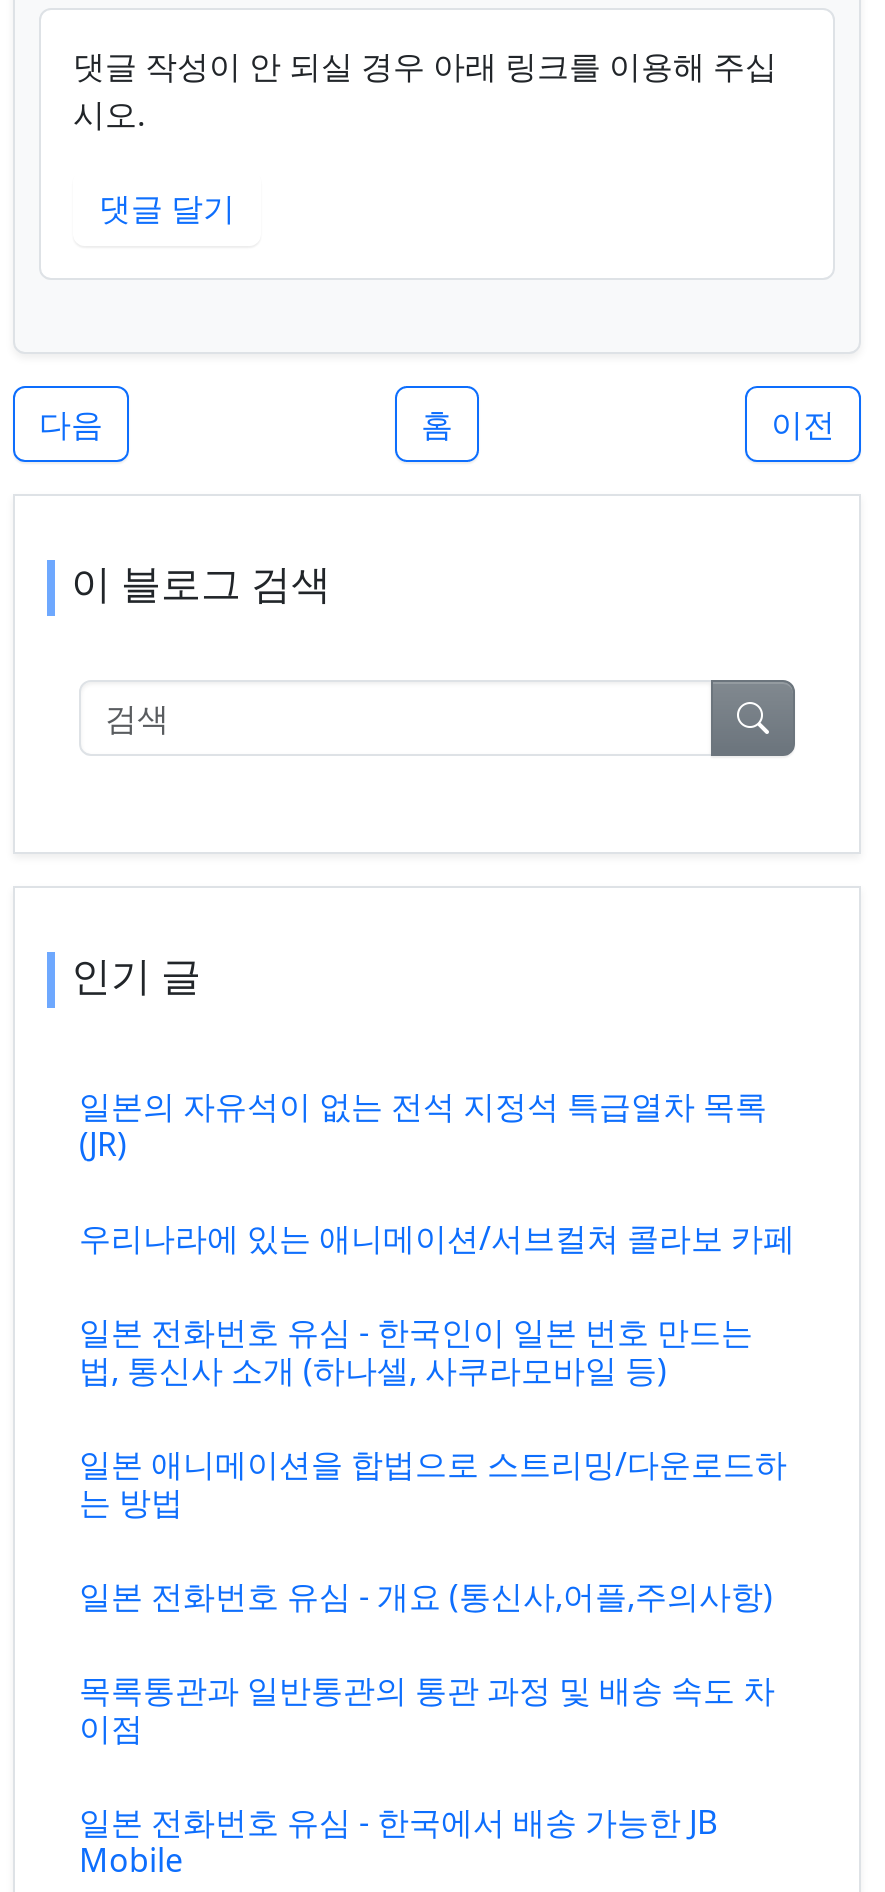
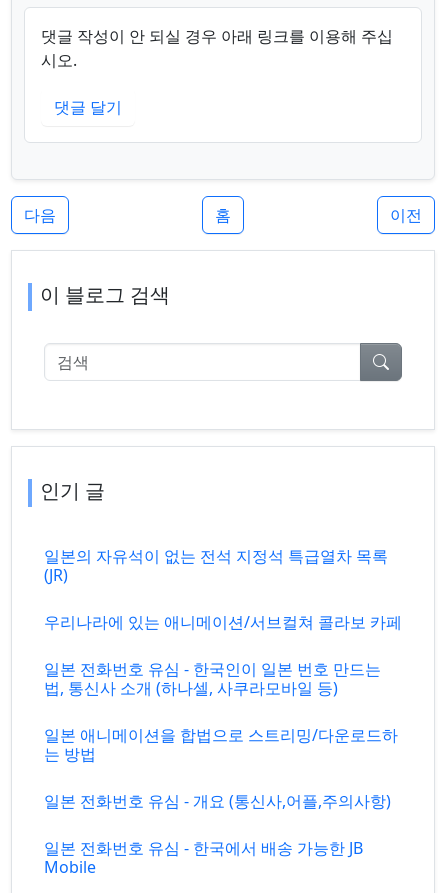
- 목록통관과 일반통관의 통관 과정 및 배송 속도 차
- 이점
